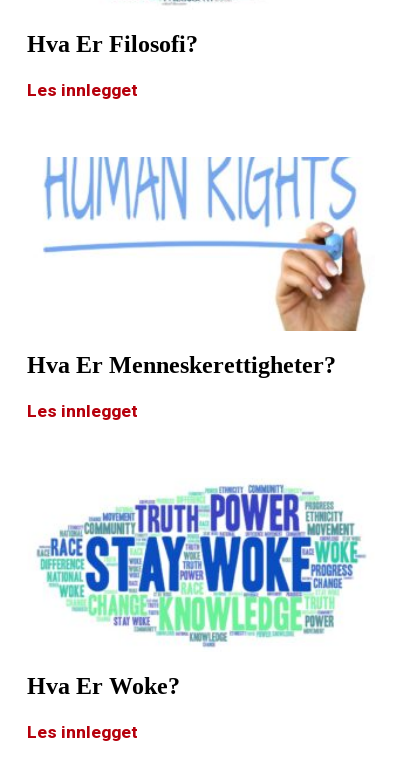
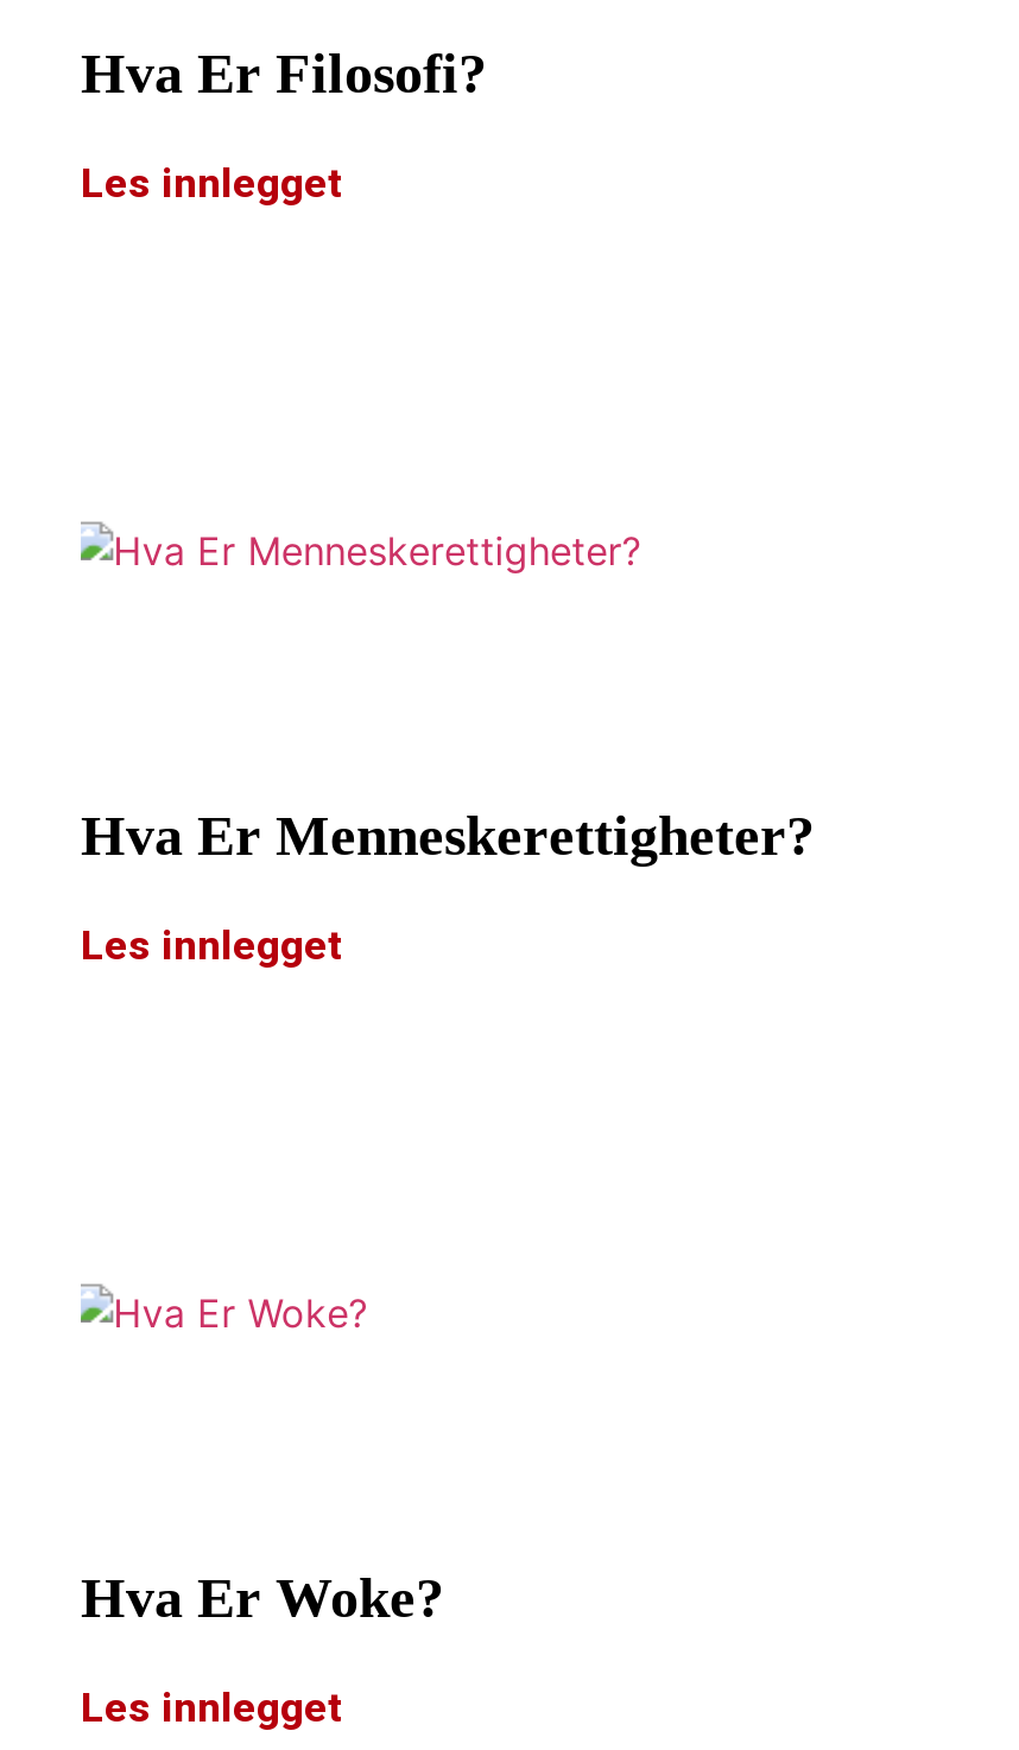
- [image]

- [image]
